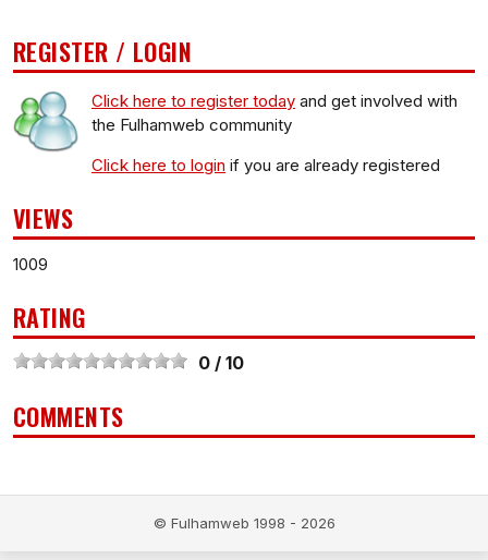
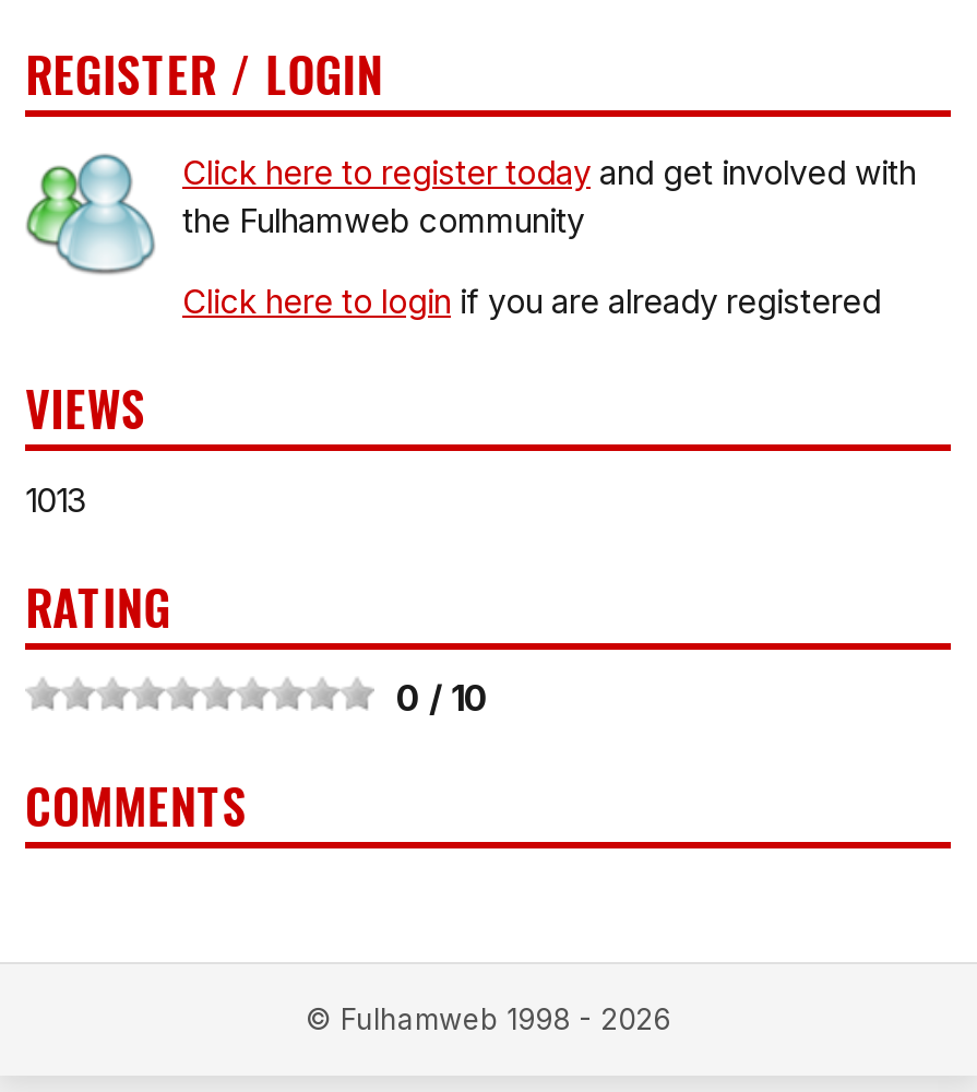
- 1009
+ 1013
